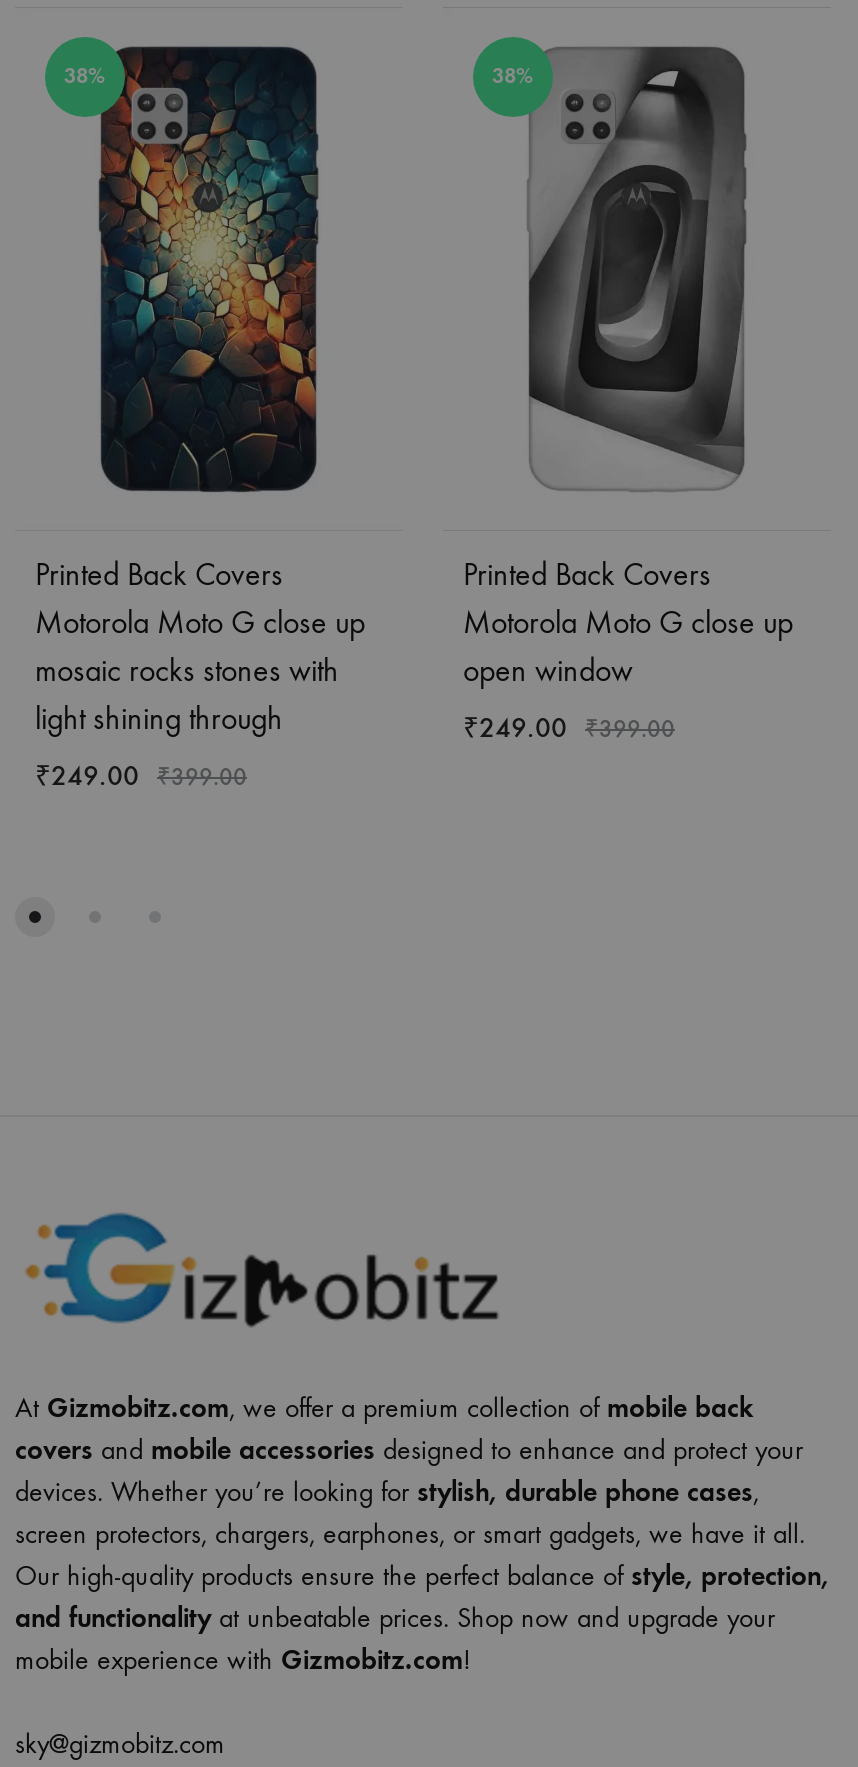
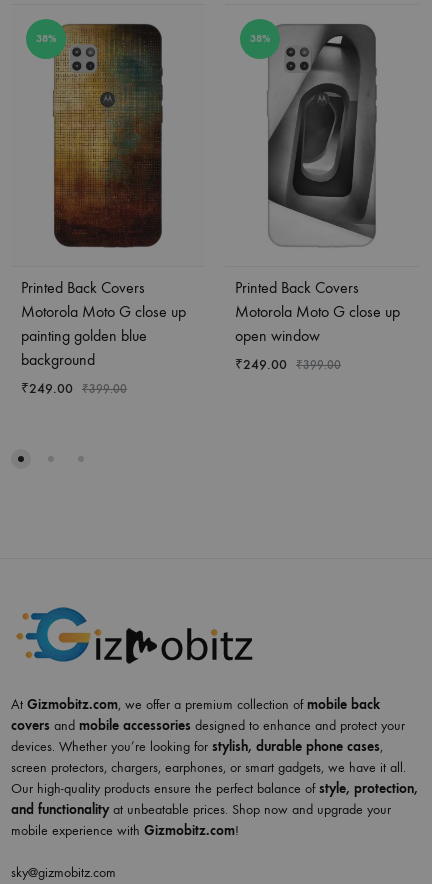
- [image]
+ [image]

- mosaic rocks stones with
- light shining through
+ painting golden blue
+ background
